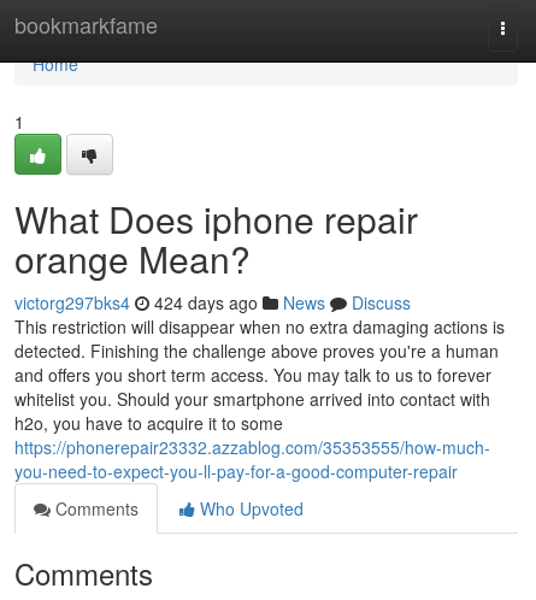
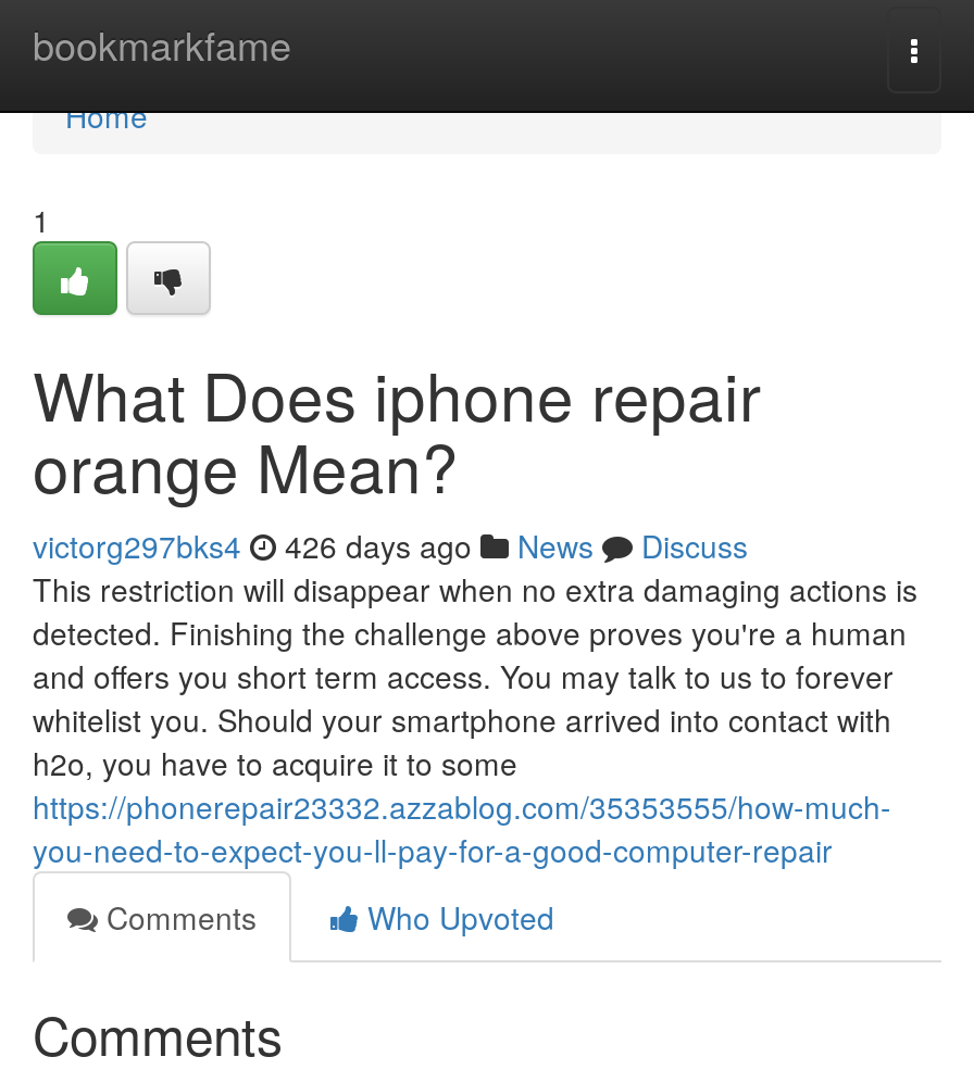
- victorg297bks4 424 days ago News Discuss
+ victorg297bks4 426 days ago News Discuss
